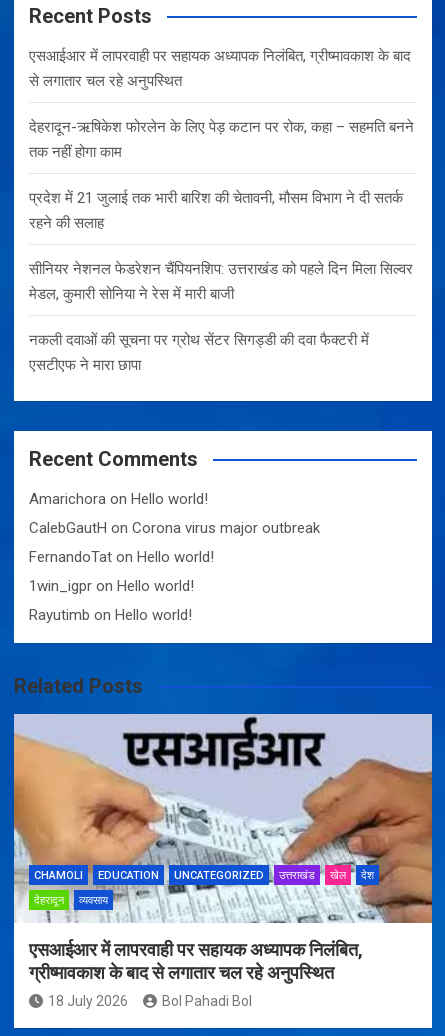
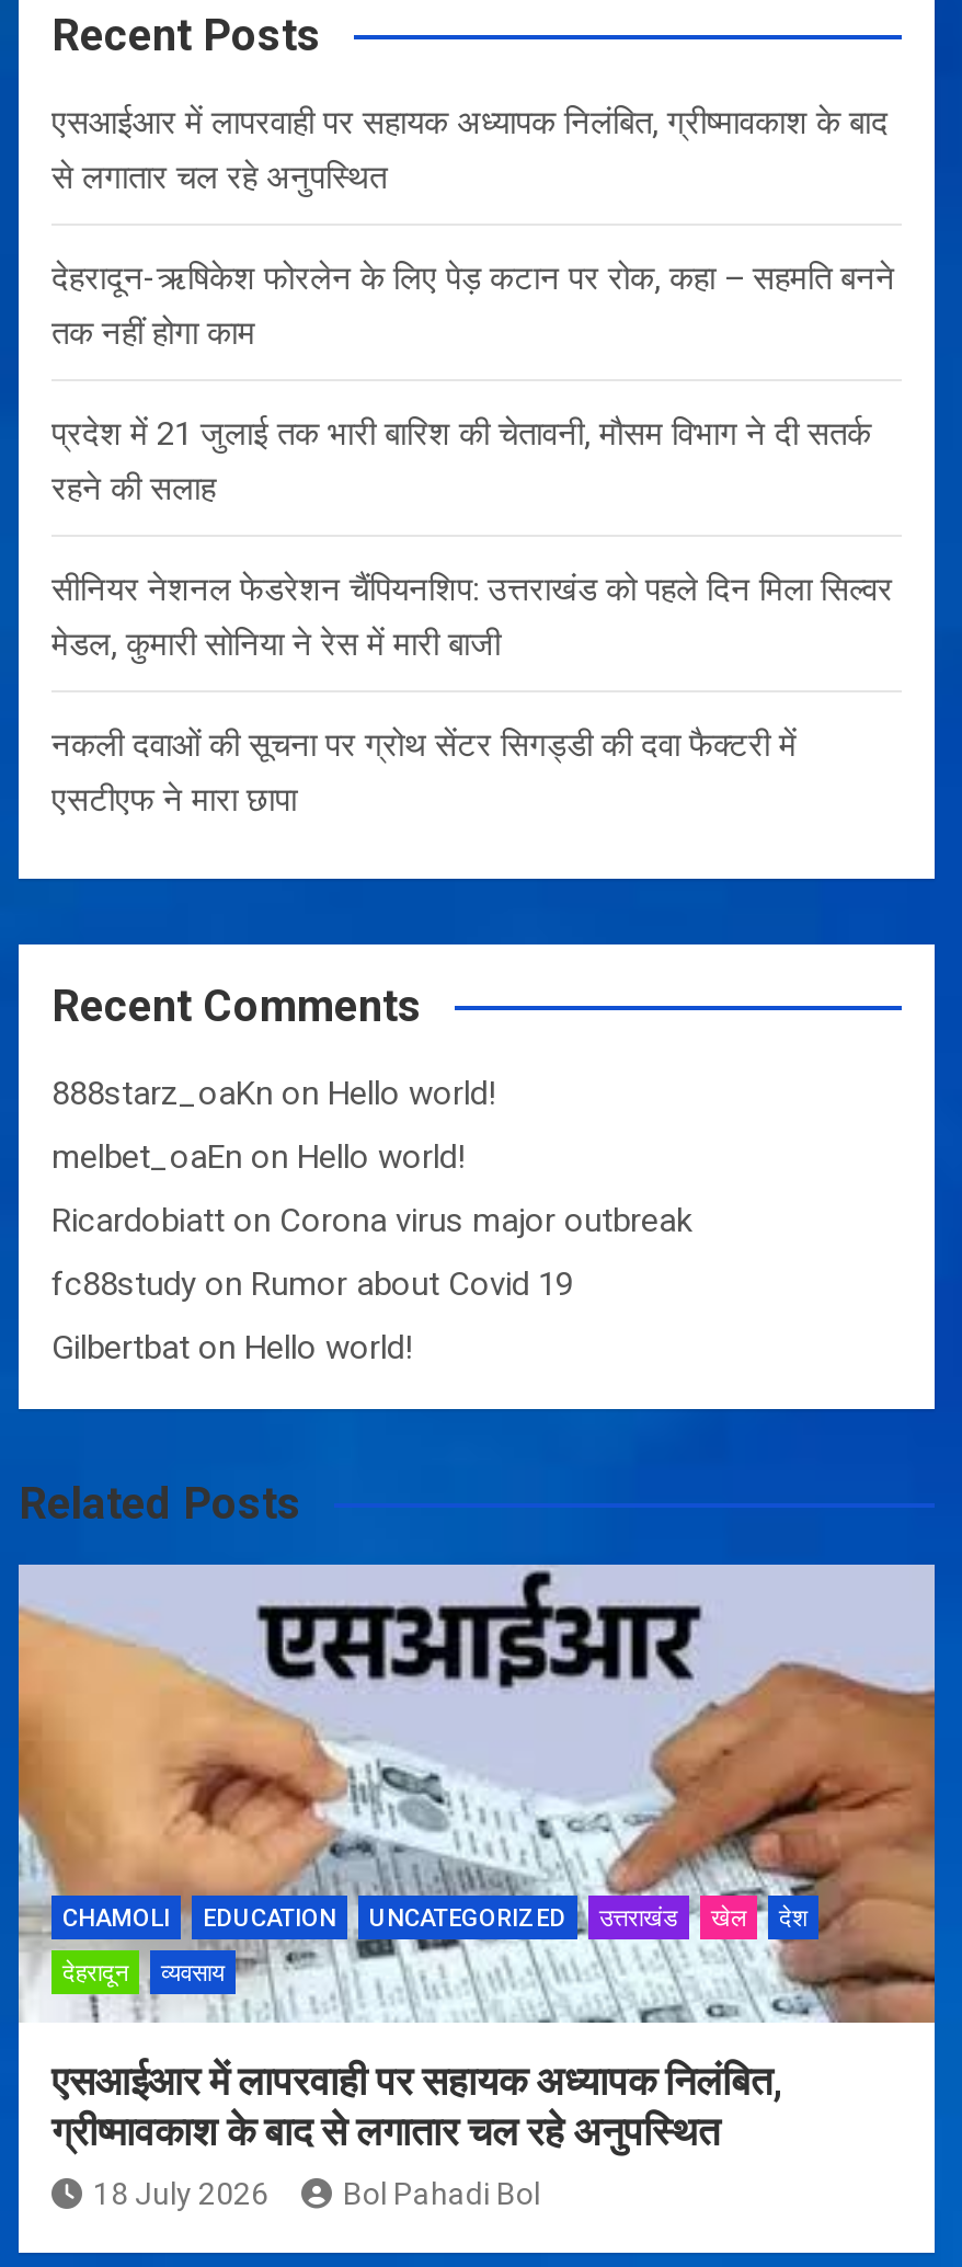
- Amarichora on Hello world!
+ 888starz_oaKn on Hello world!

- CalebGautH on Corona virus major outbreak
+ melbet_oaEn on Hello world!

- FernandoTat on Hello world!
+ Ricardobiatt on Corona virus major outbreak

- 1win_igpr on Hello world!
+ fc88study on Rumor about Covid 19

- Rayutimb on Hello world!
+ Gilbertbat on Hello world!
